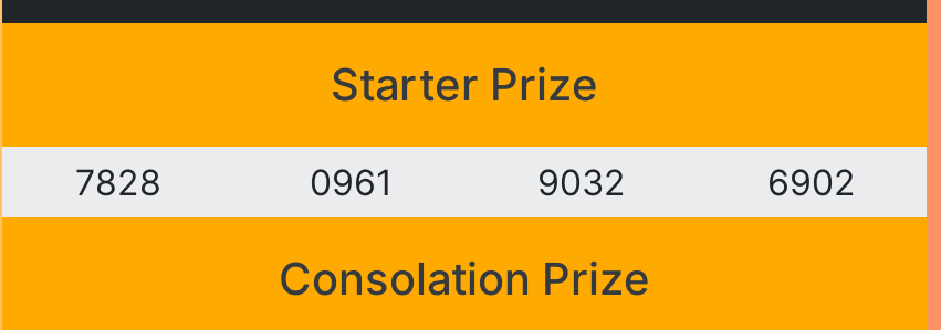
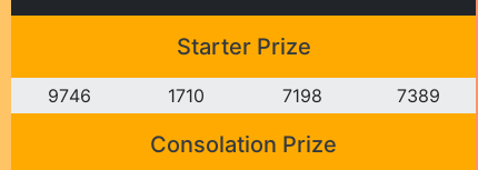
- 7828
+ 9746

- 0961
+ 1710

- 9032
+ 7198

- 6902
+ 7389
